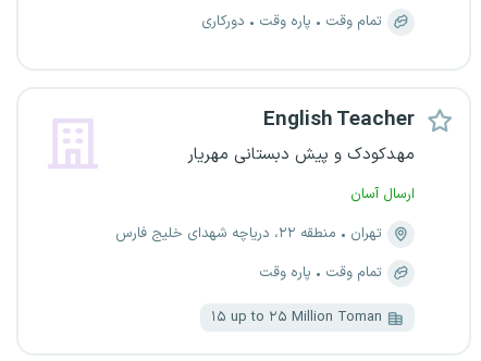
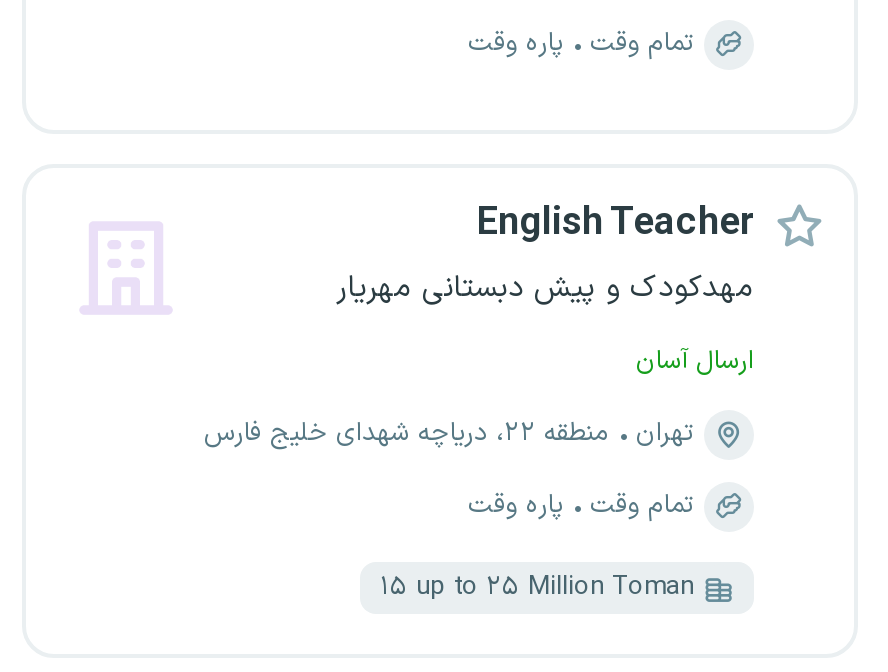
- دورکاری
